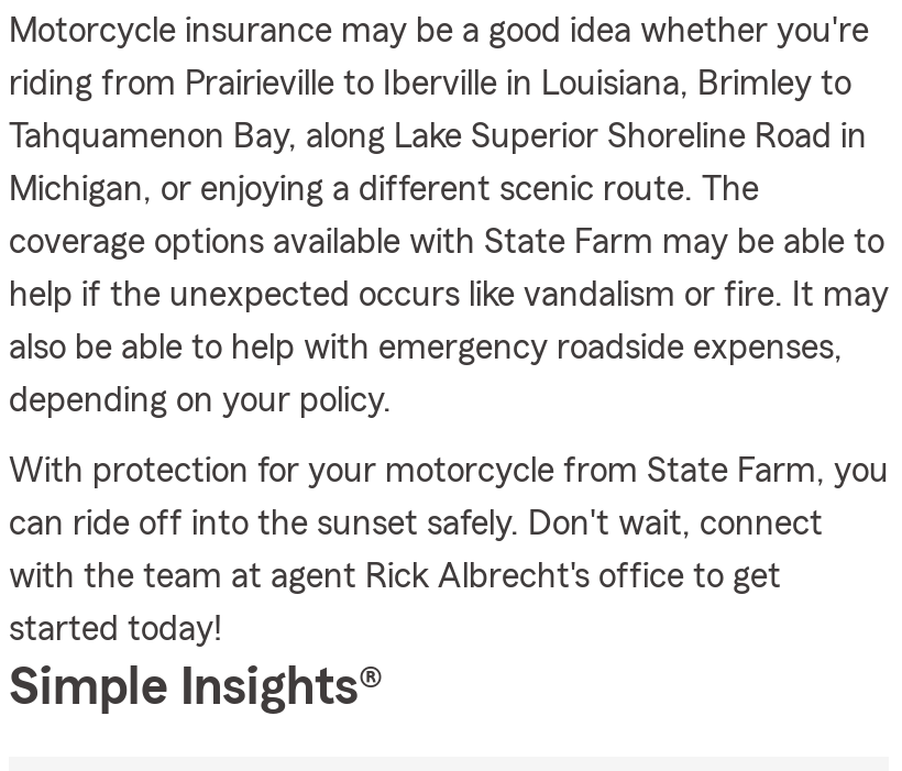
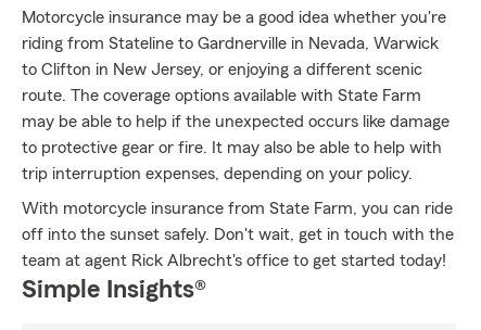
- riding from Prairieville to Iberville in Louisiana, Brimley to
- Tahquamenon Bay, along Lake Superior Shoreline Road in
- Michigan, or enjoying a different scenic route. The
- coverage options available with State Farm may be able to
- help if the unexpected occurs like vandalism or fire. It may
- also be able to help with emergency roadside expenses,
- depending on your policy.
- With protection for your motorcycle from State Farm, you
- can ride off into the sunset safely. Don't wait, connect
- with the team at agent Rick Albrecht's office to get
- started today!
+ riding from Stateline to Gardnerville in Nevada, Warwick
+ to Clifton in New Jersey, or enjoying a different scenic
+ route. The coverage options available with State Farm
+ may be able to help if the unexpected occurs like damage
+ to protective gear or fire. It may also be able to help with
+ trip interruption expenses, depending on your policy.
+ With motorcycle insurance from State Farm, you can ride
+ off into the sunset safely. Don't wait, get in touch with the
+ team at agent Rick Albrecht's office to get started today!
